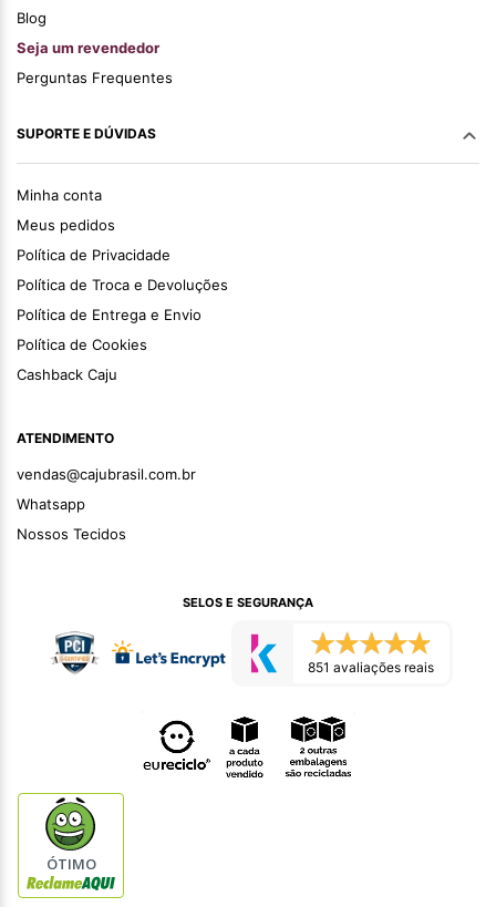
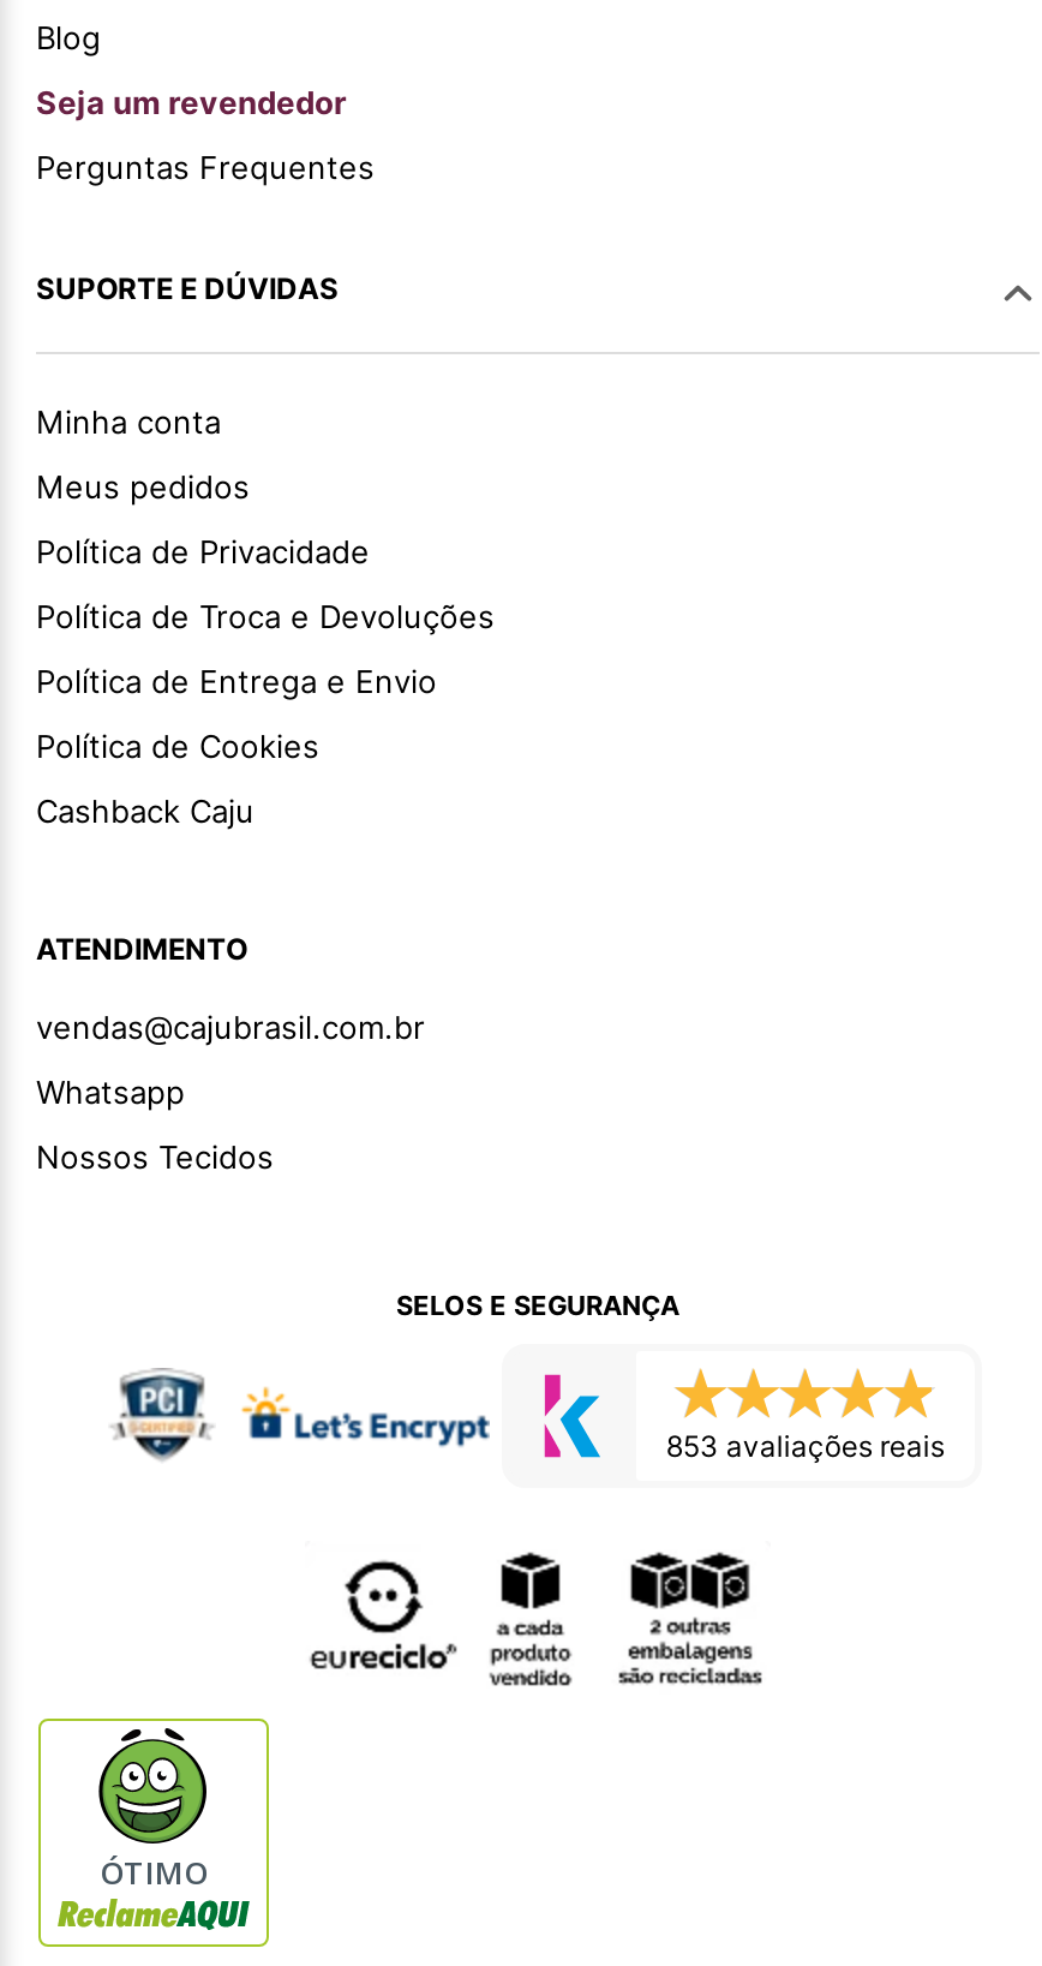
- 851 avaliações reais
+ 853 avaliações reais
